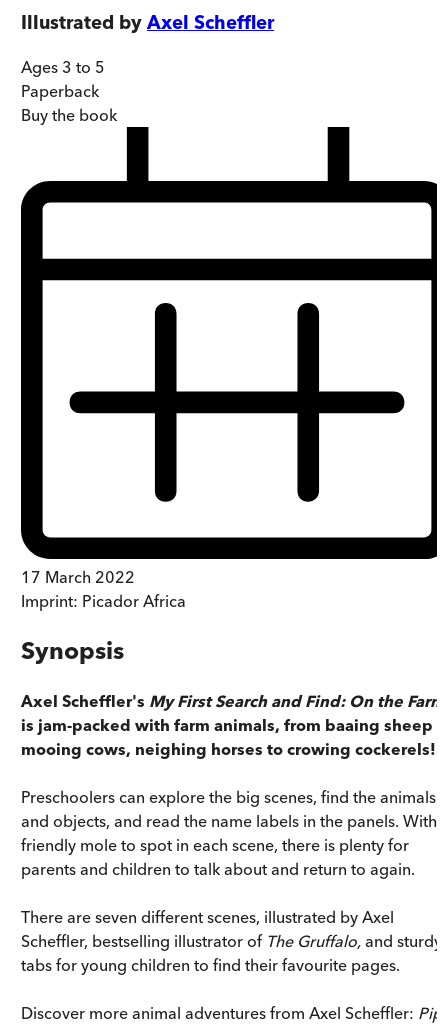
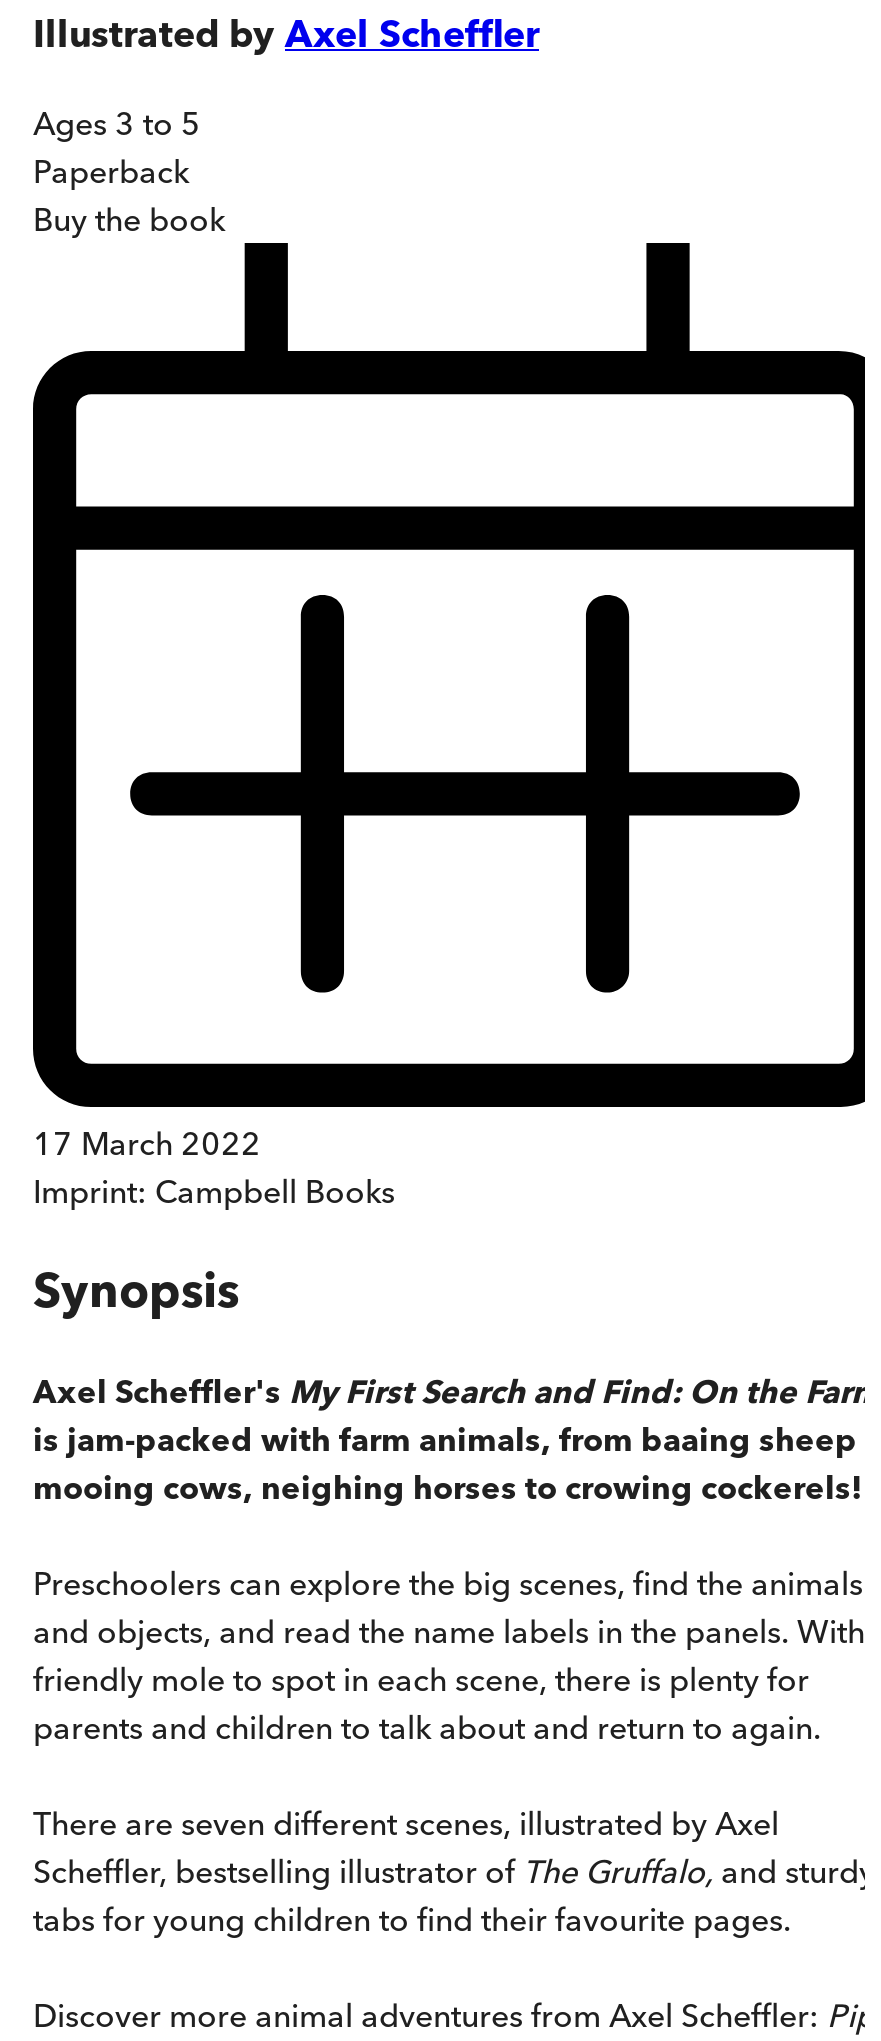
- Imprint: Picador Africa
+ Imprint: Campbell Books
